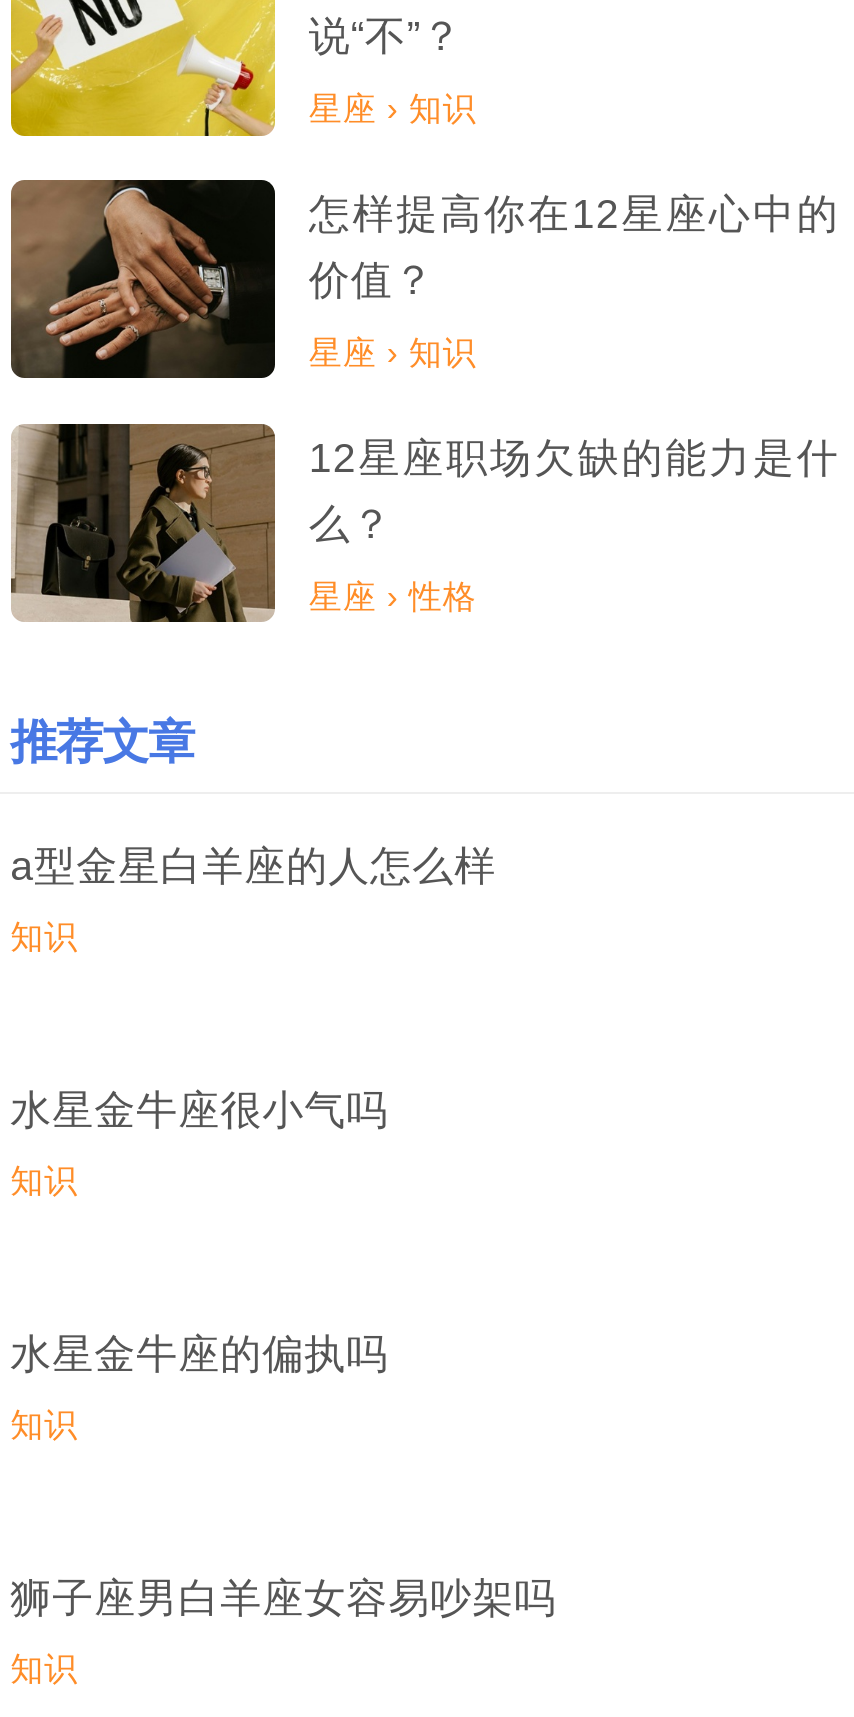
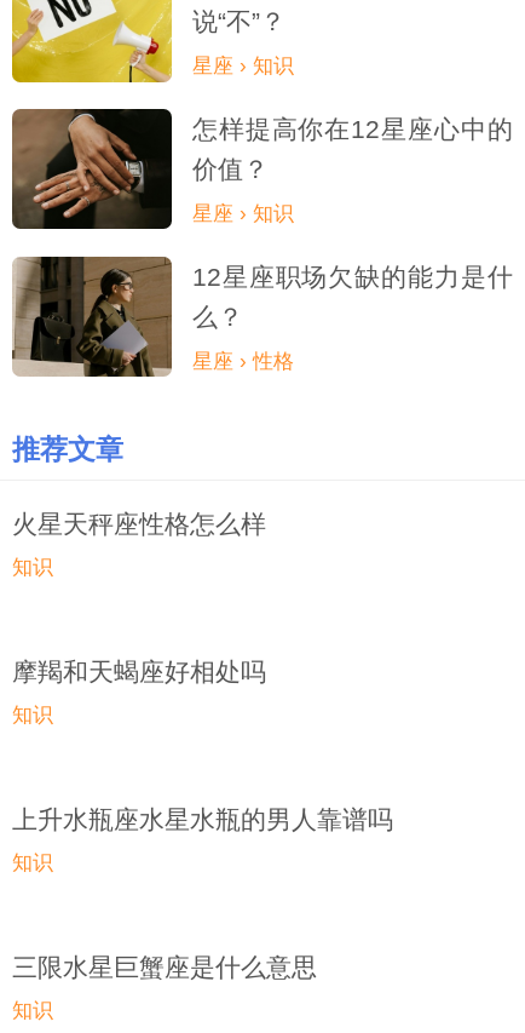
- a型金星白羊座的人怎么样
+ 火星天秤座性格怎么样

- 水星金牛座很小气吗
+ 摩羯和天蝎座好相处吗

- 水星金牛座的偏执吗
+ 上升水瓶座水星水瓶的男人靠谱吗

- 狮子座男白羊座女容易吵架吗
+ 三限水星巨蟹座是什么意思
